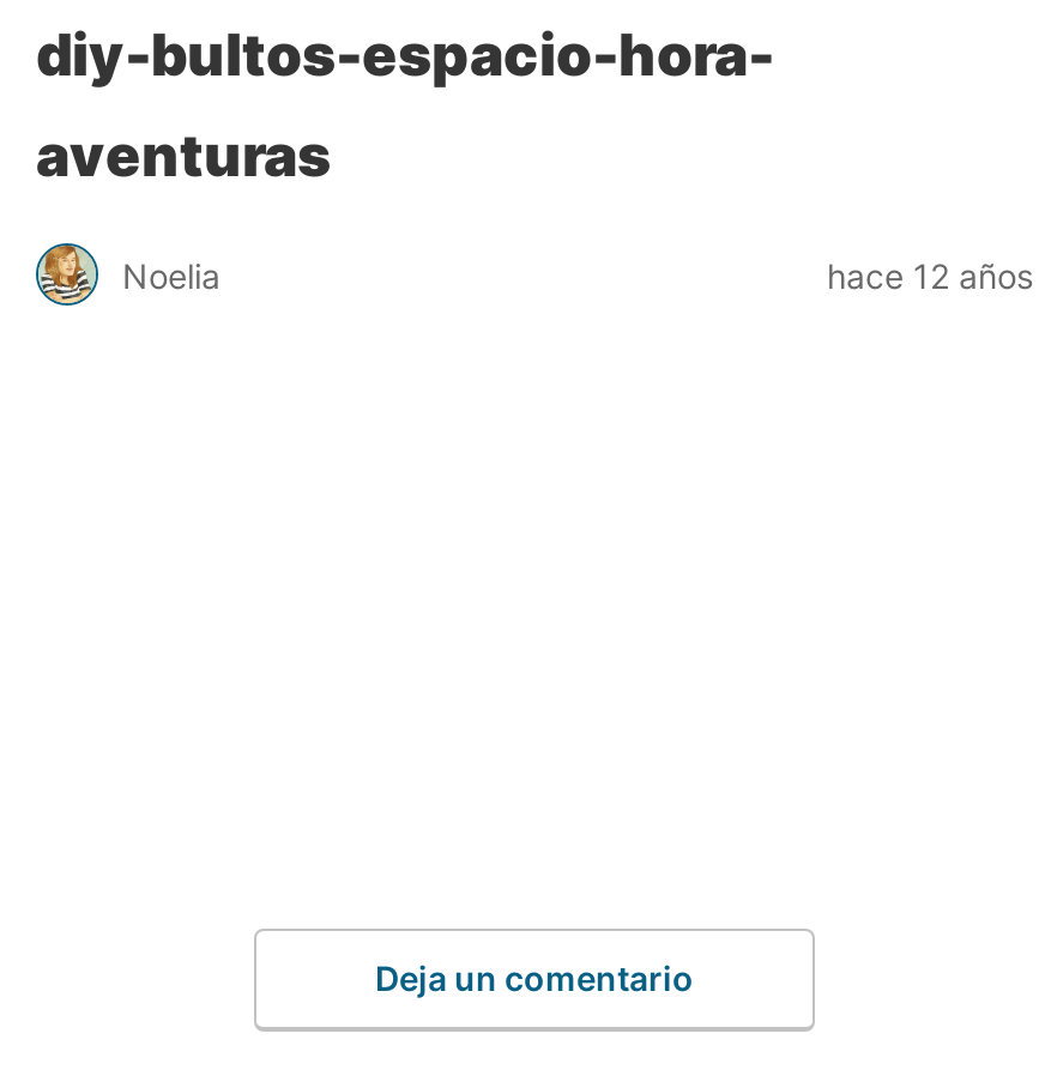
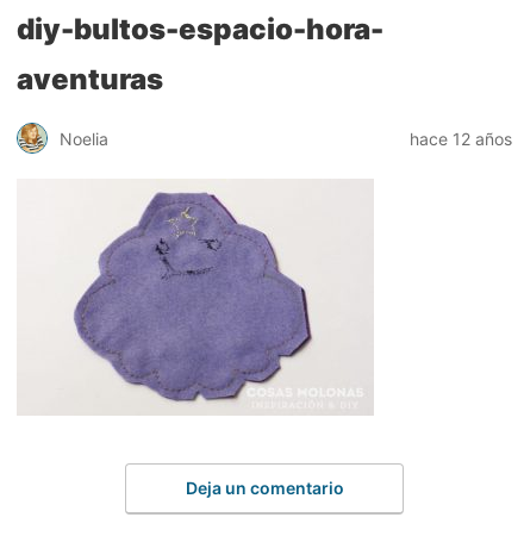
+ [image]
